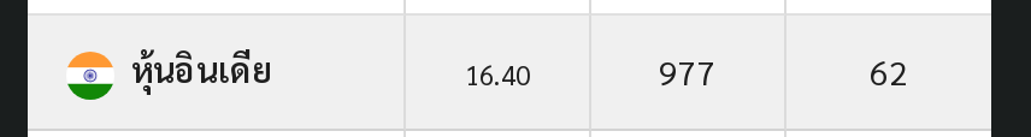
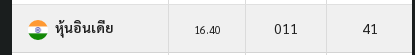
- 977
+ 011

- 62
+ 41
